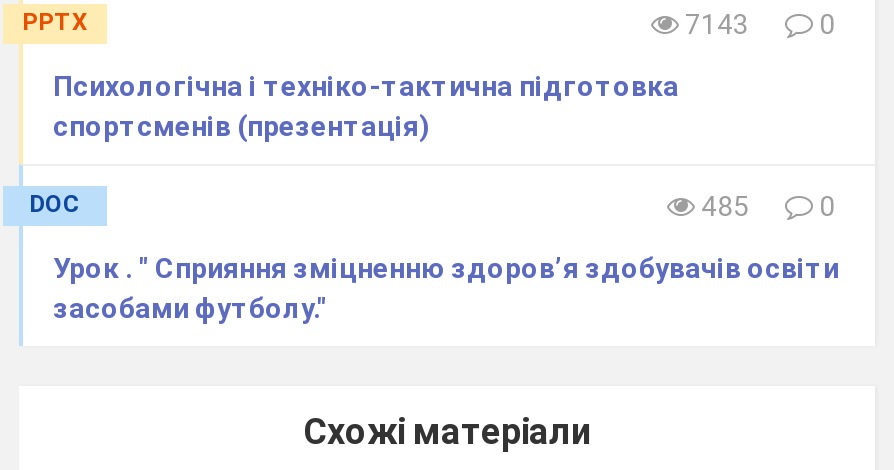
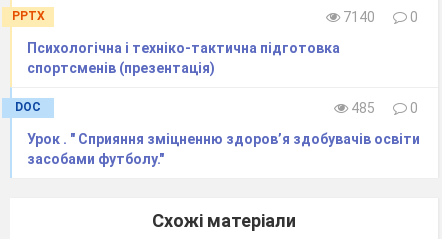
- 7143 0
+ 7140 0
